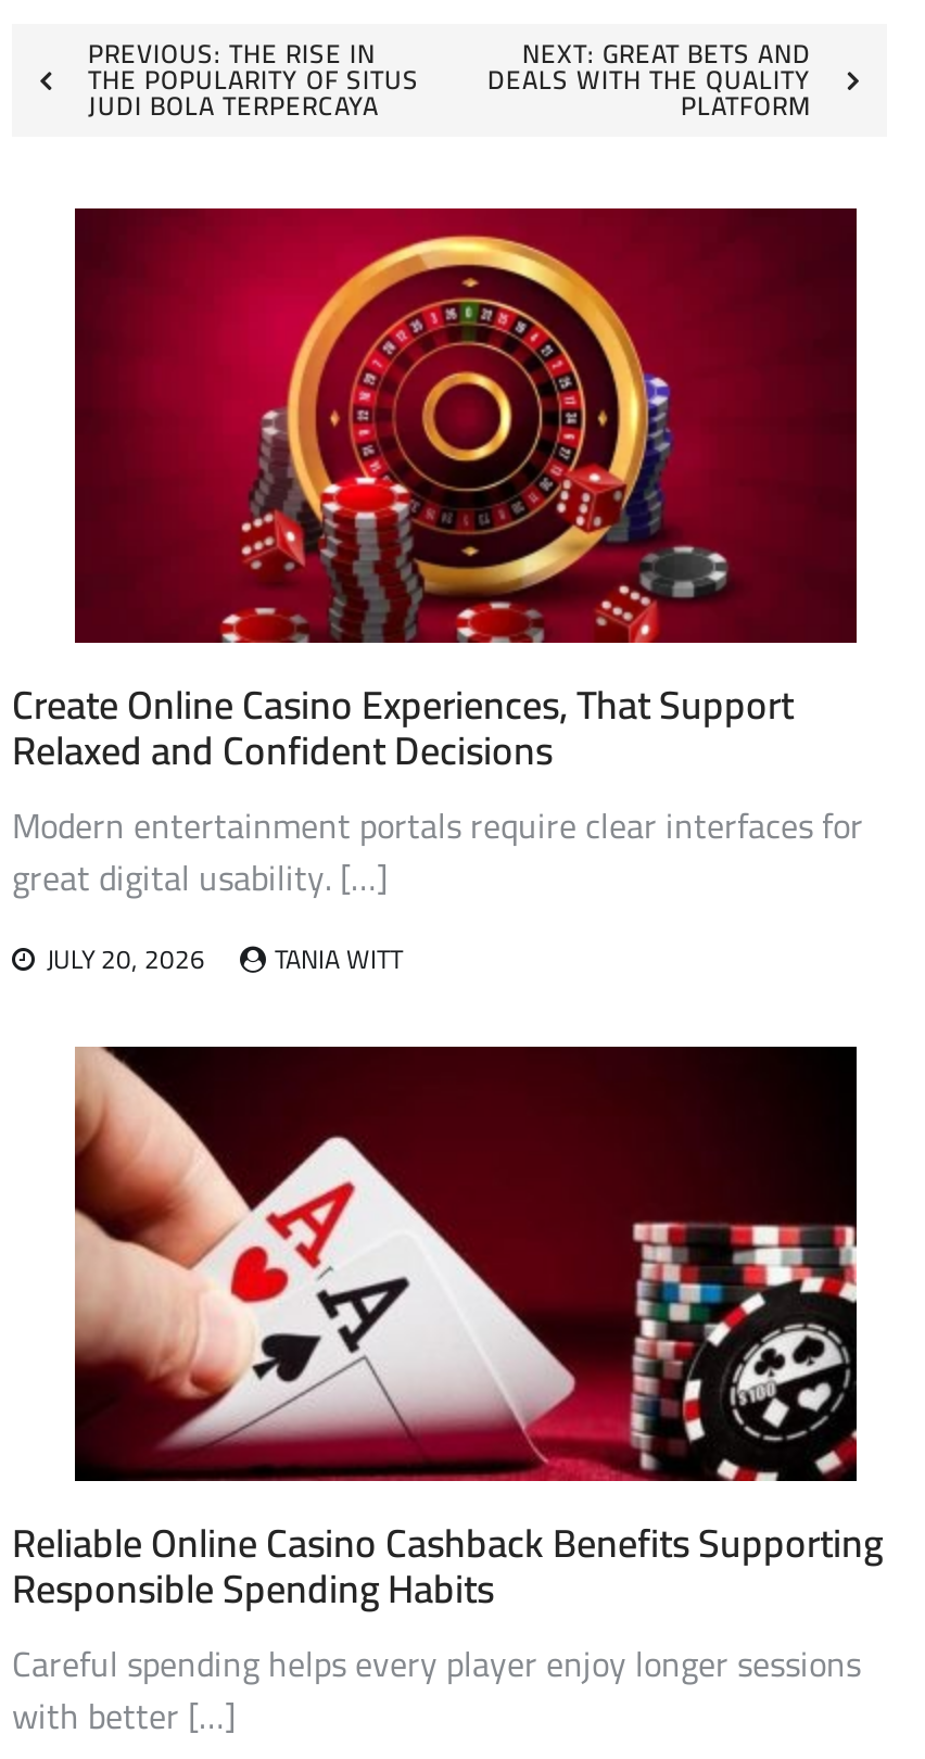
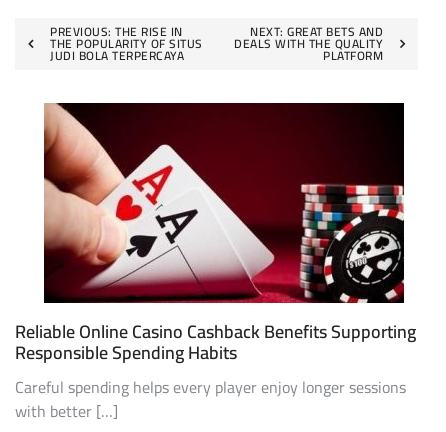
- [image]
- Create Online Casino Experiences, That Support
- Relaxed and Confident Decisions
- Modern entertainment portals require clear interfaces for
- great digital usability. […]
- JULY 20, 2026
- TANIA WITT
